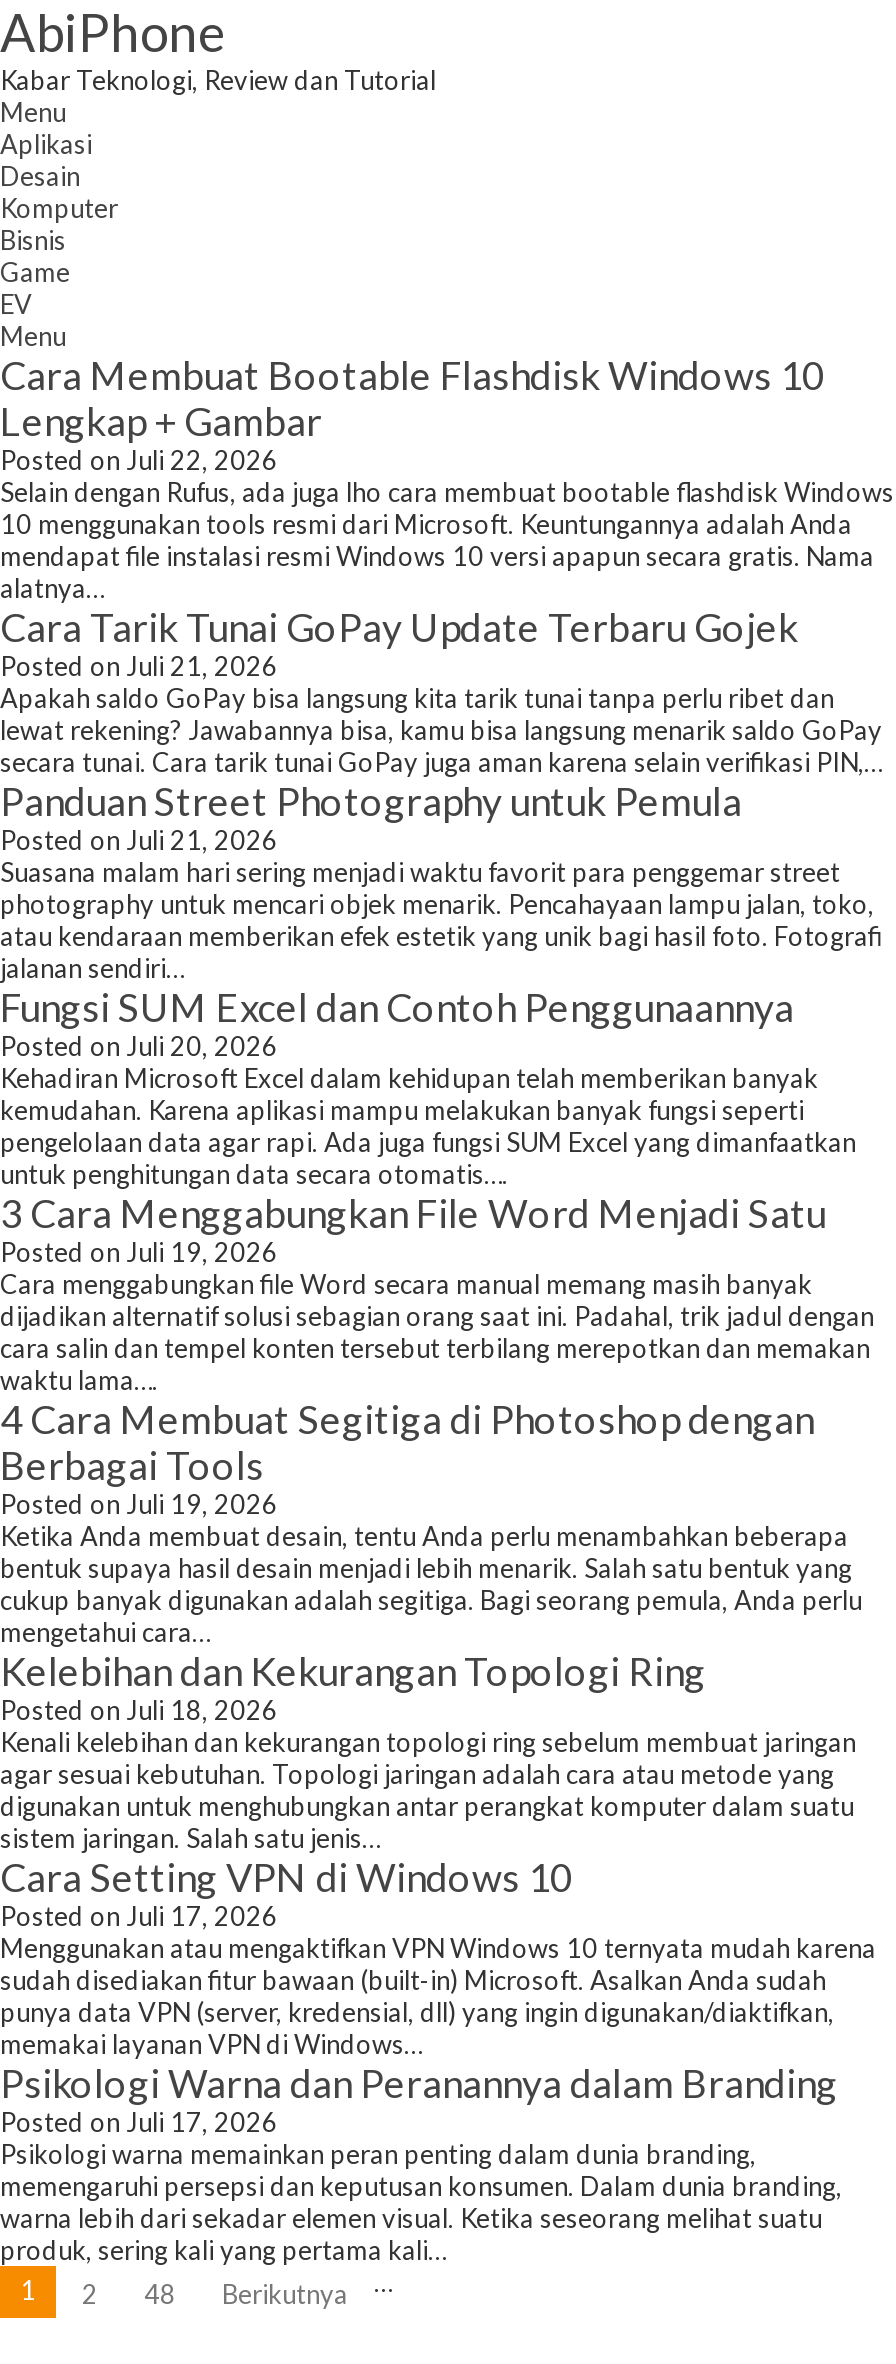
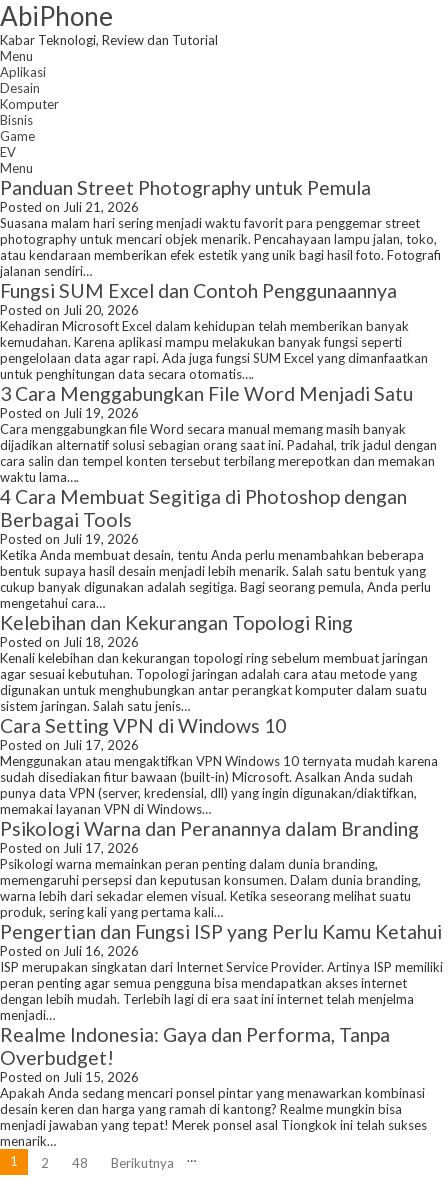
- Cara Membuat Bootable Flashdisk Windows 10
- Lengkap + Gambar
- Posted on Juli 22, 2026
- Selain dengan Rufus, ada juga lho cara membuat bootable flashdisk Windows
- 10 menggunakan tools resmi dari Microsoft. Keuntungannya adalah Anda
- mendapat file instalasi resmi Windows 10 versi apapun secara gratis. Nama
- alatnya…
- Cara Tarik Tunai GoPay Update Terbaru Gojek
- Posted on Juli 21, 2026
- Apakah saldo GoPay bisa langsung kita tarik tunai tanpa perlu ribet dan
- lewat rekening? Jawabannya bisa, kamu bisa langsung menarik saldo GoPay
- secara tunai. Cara tarik tunai GoPay juga aman karena selain verifikasi PIN,…

moved up: Panduan Street Photography untuk Pemula | Posted on Juli 21, 2026 | Suasana malam hari sering menjadi waktu favorit para penggemar street | ... | warna lebih dari sekadar elemen visual. Ketika seseorang melihat suatu | produk, sering kali yang pertama kali…

+ Pengertian dan Fungsi ISP yang Perlu Kamu Ketahui
+ Posted on Juli 16, 2026
+ ISP merupakan singkatan dari Internet Service Provider. Artinya ISP memiliki
+ peran penting agar semua pengguna bisa mendapatkan akses internet
+ dengan lebih mudah. Terlebih lagi di era saat ini internet telah menjelma
+ menjadi…
+ Realme Indonesia: Gaya dan Performa, Tanpa
+ Overbudget!
+ Posted on Juli 15, 2026
+ Apakah Anda sedang mencari ponsel pintar yang menawarkan kombinasi
+ desain keren dan harga yang ramah di kantong? Realme mungkin bisa
+ menjadi jawaban yang tepat! Merek ponsel asal Tiongkok ini telah sukses
+ menarik…
